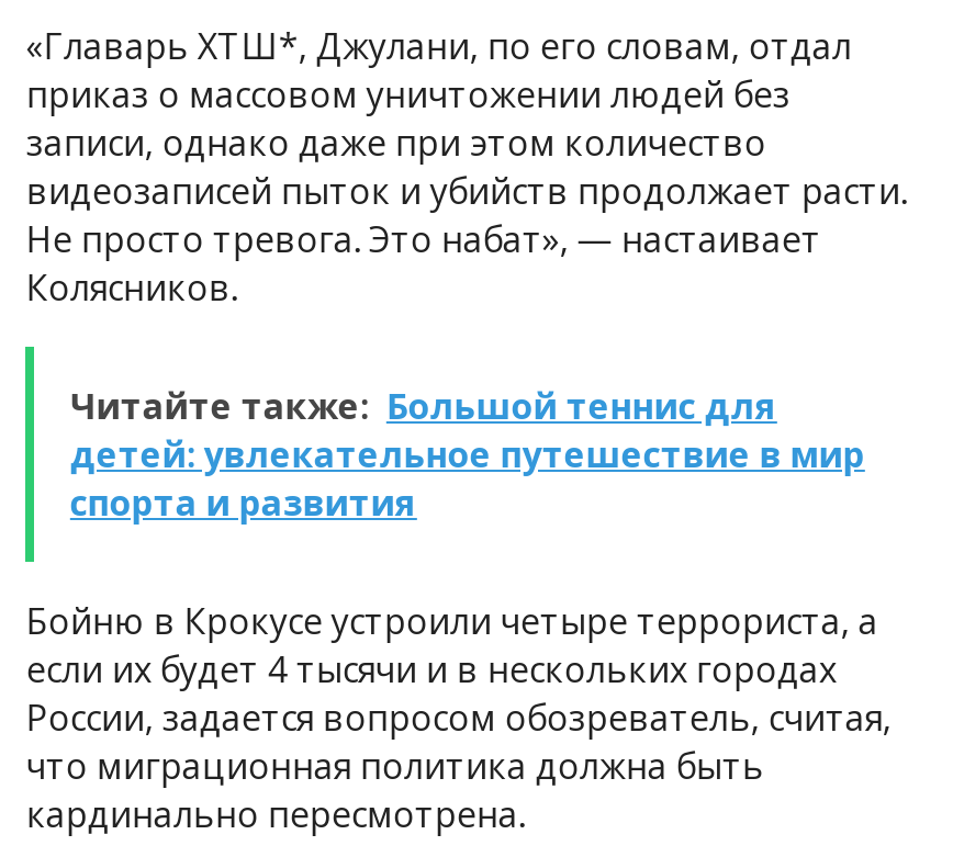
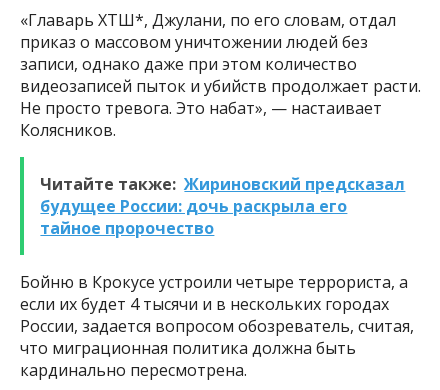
- Читайте также: Большой теннис для
- детей: увлекательное путешествие в мир
- спорта и развития
+ Читайте также: Жириновский предсказал
+ будущее России: дочь раскрыла его
+ тайное пророчество
